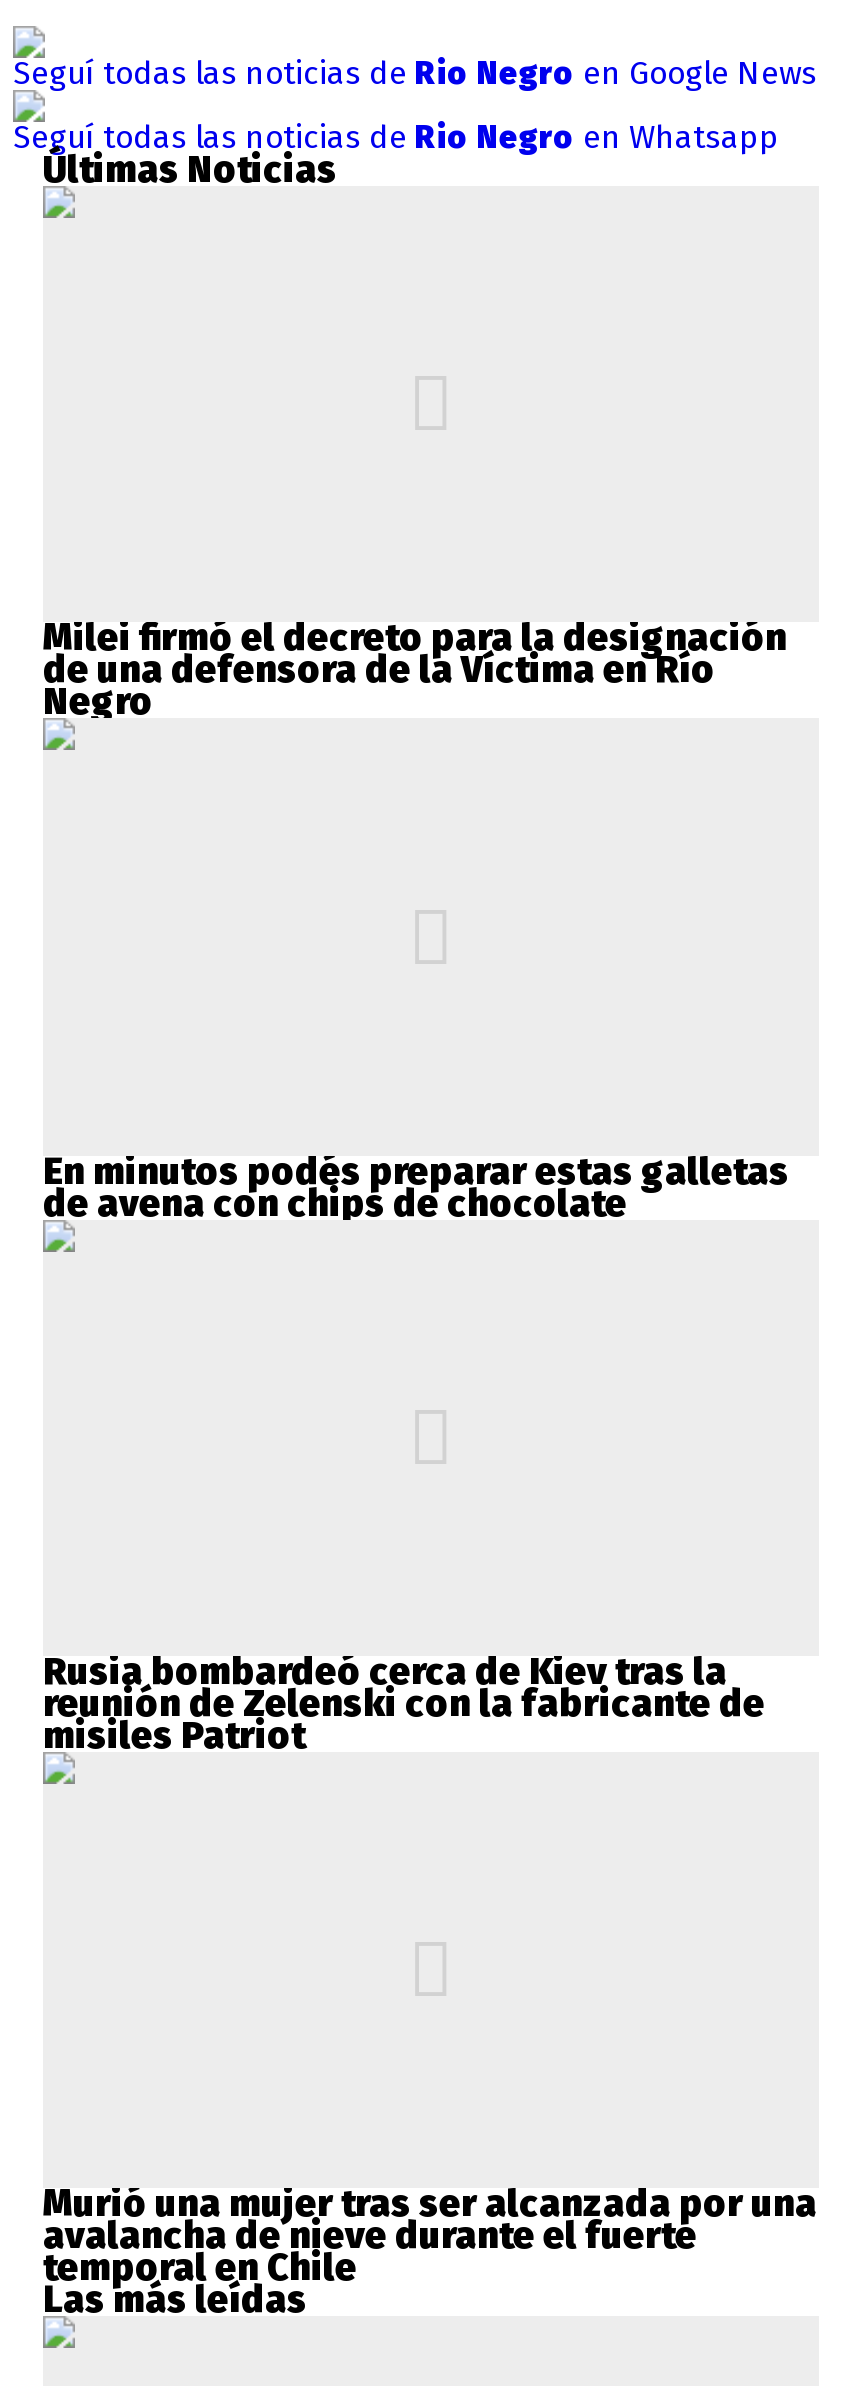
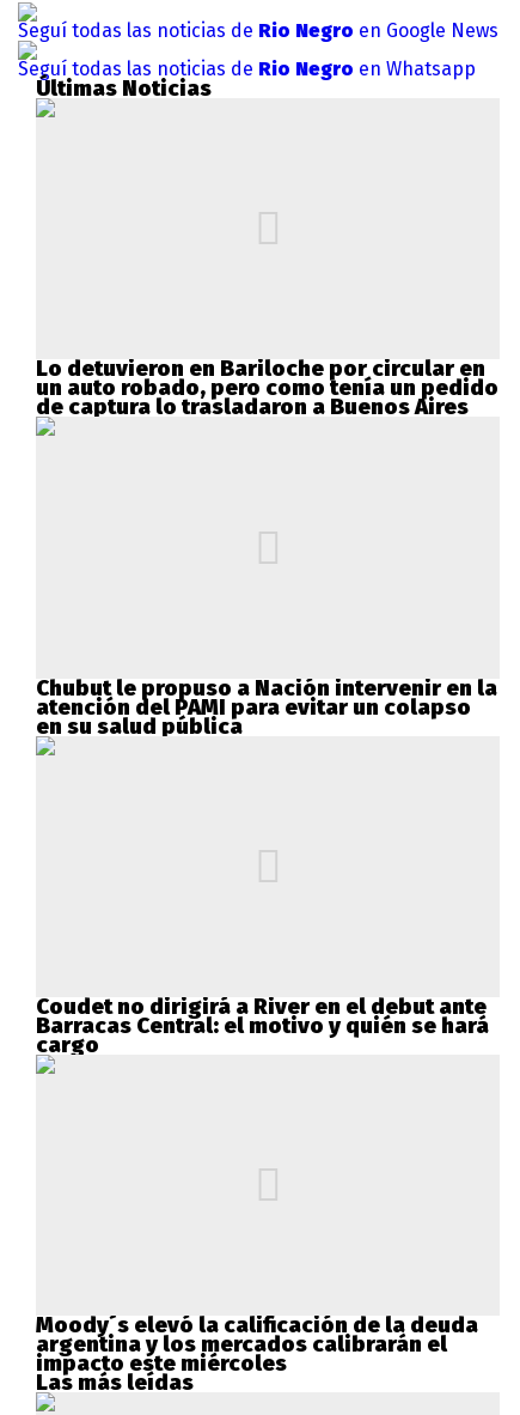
- Milei firmó el decreto para la designación
- de una defensora de la Víctima en Río
- Negro
+ Lo detuvieron en Bariloche por circular en
+ un auto robado, pero como tenía un pedido
+ de captura lo trasladaron a Buenos Aires

- En minutos podés preparar estas galletas
- de avena con chips de chocolate
+ Chubut le propuso a Nación intervenir en la
+ atención del PAMI para evitar un colapso
+ en su salud pública

- Rusia bombardeó cerca de Kiev tras la
- reunión de Zelenski con la fabricante de
- misiles Patriot
+ Coudet no dirigirá a River en el debut ante
+ Barracas Central: el motivo y quién se hará
+ cargo

- Murió una mujer tras ser alcanzada por una
- avalancha de nieve durante el fuerte
- temporal en Chile
+ Moody´s elevó la calificación de la deuda
+ argentina y los mercados calibrarán el
+ impacto este miércoles
